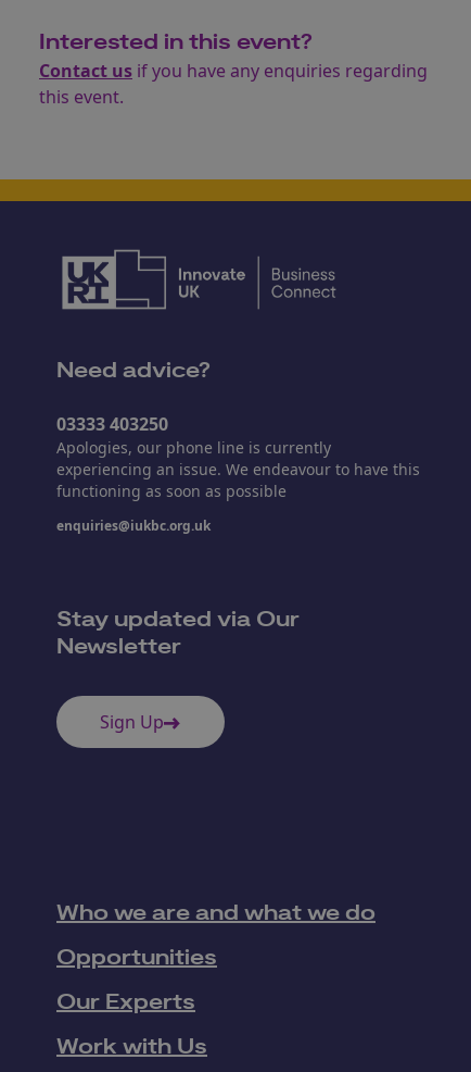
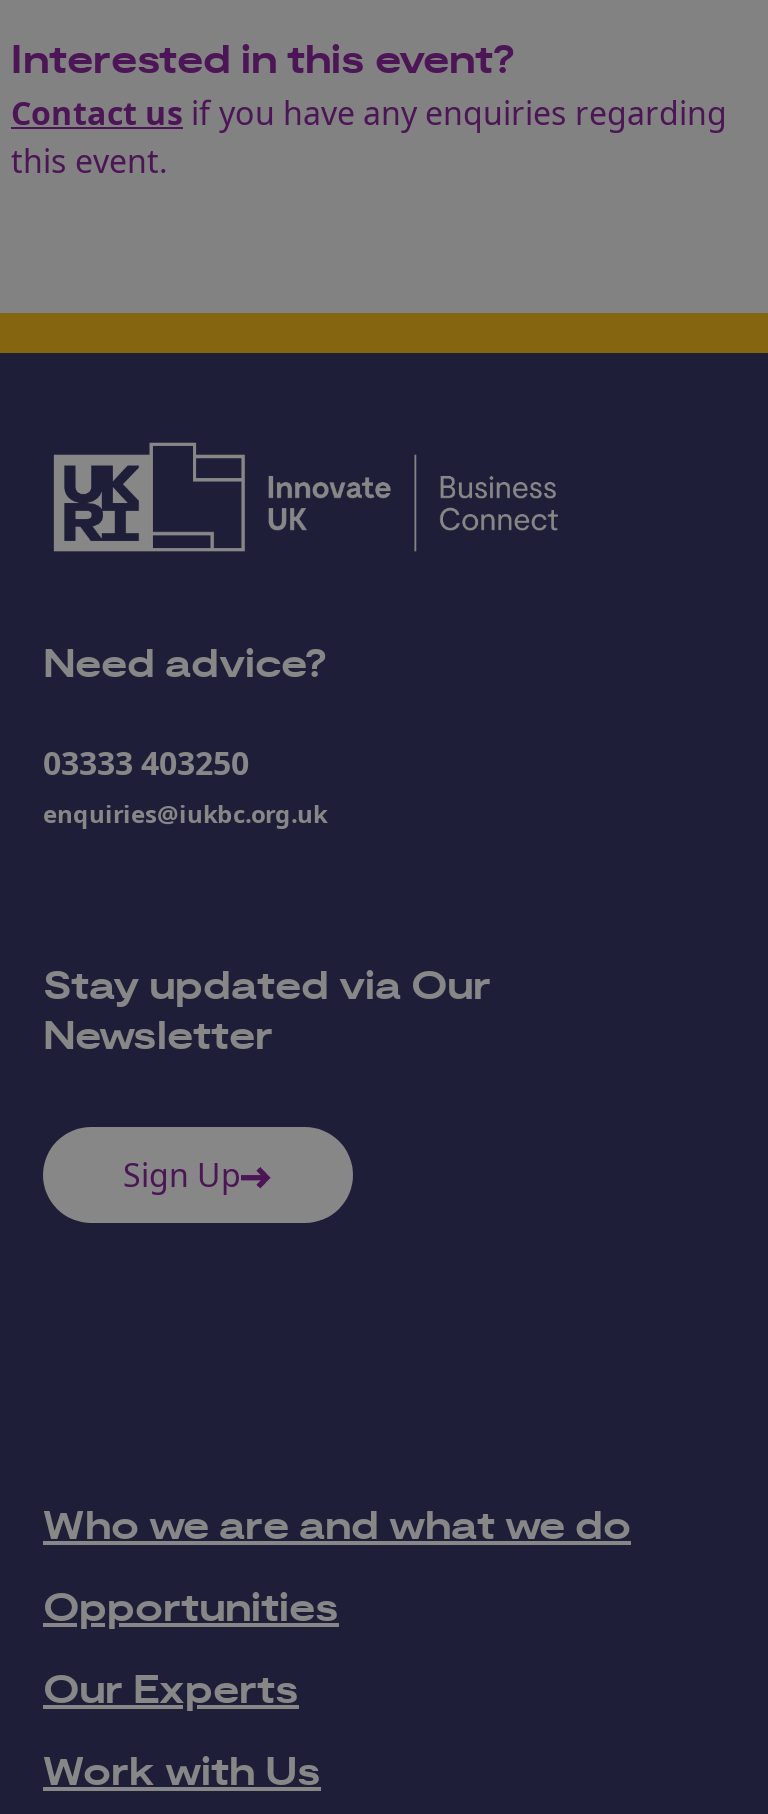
- Apologies, our phone line is currently
- experiencing an issue. We endeavour to have this
- functioning as soon as possible
